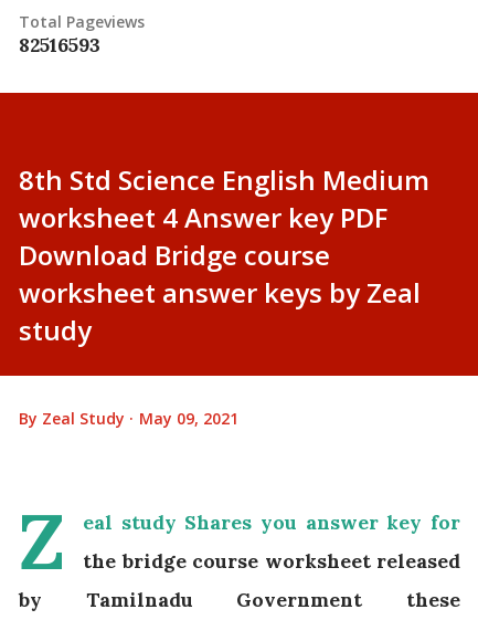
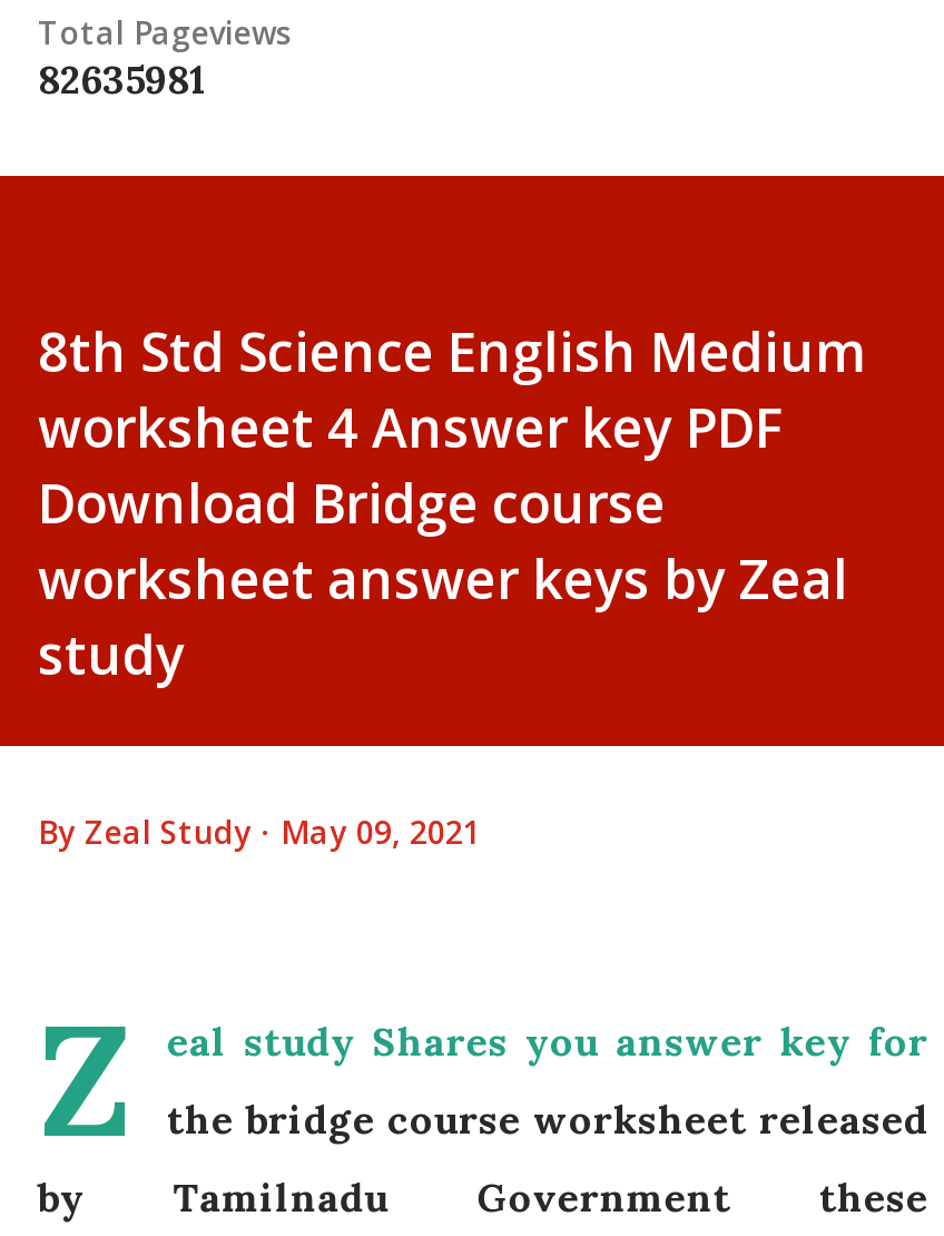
- 82516593
+ 82635981
